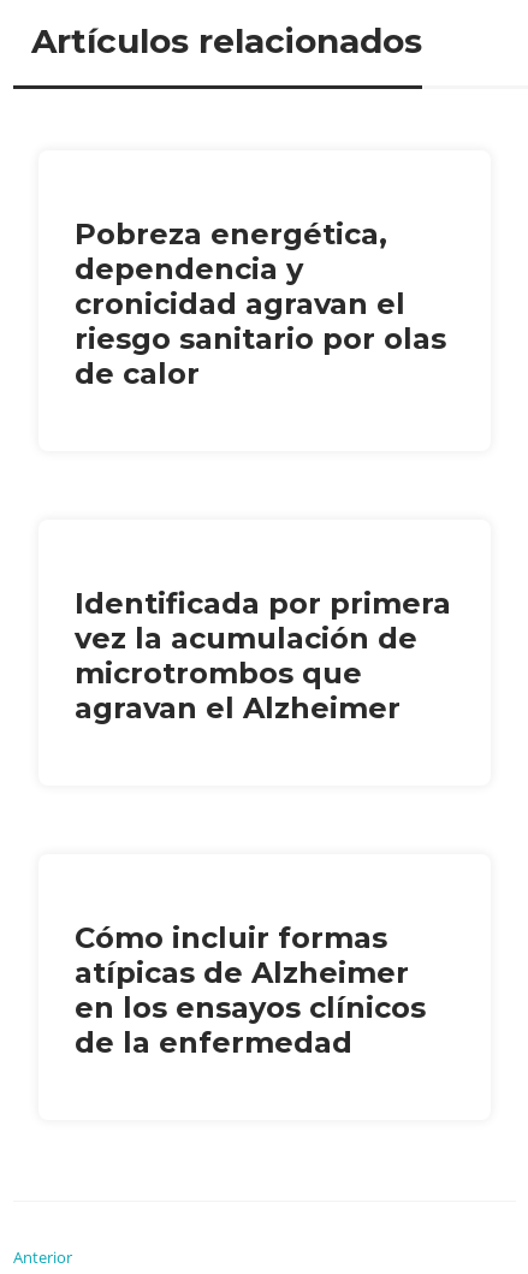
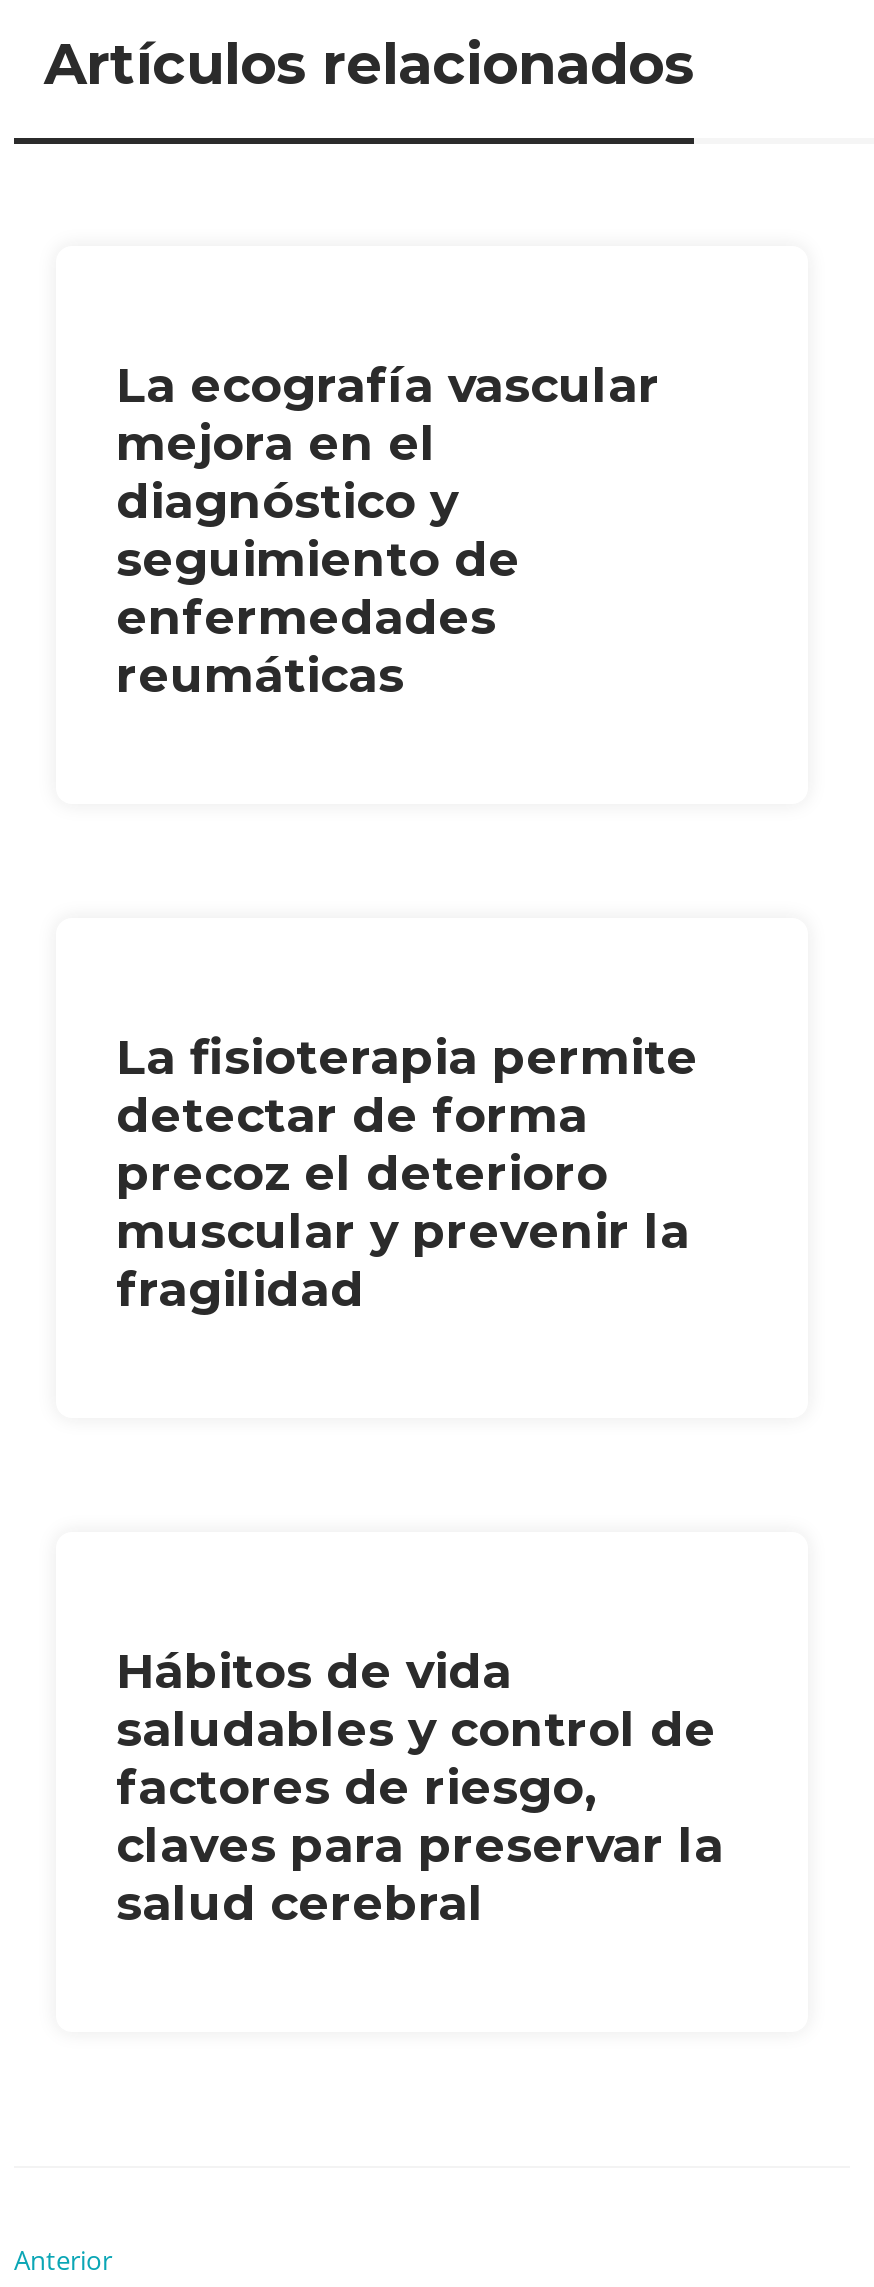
- Pobreza energética,
- dependencia y
- cronicidad agravan el
- riesgo sanitario por olas
- de calor
+ La ecografía vascular
+ mejora en el
+ diagnóstico y
+ seguimiento de
+ enfermedades
+ reumáticas

- Identificada por primera
- vez la acumulación de
- microtrombos que
- agravan el Alzheimer
+ La fisioterapia permite
+ detectar de forma
+ precoz el deterioro
+ muscular y prevenir la
+ fragilidad

- Cómo incluir formas
- atípicas de Alzheimer
- en los ensayos clínicos
- de la enfermedad
+ Hábitos de vida
+ saludables y control de
+ factores de riesgo,
+ claves para preservar la
+ salud cerebral
